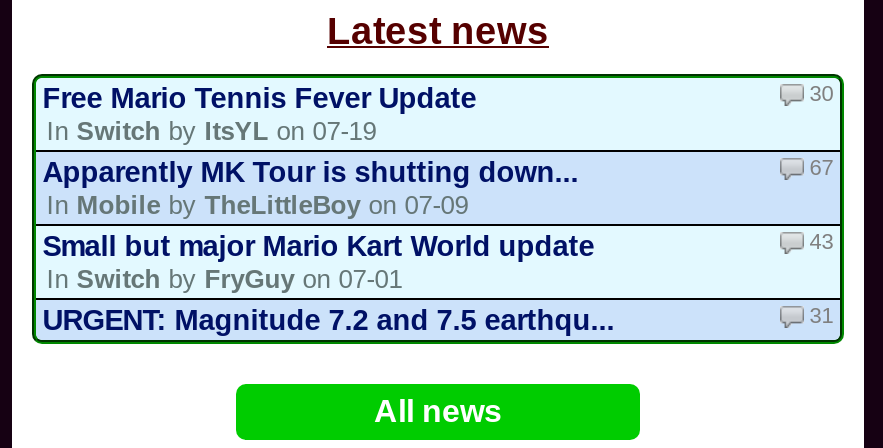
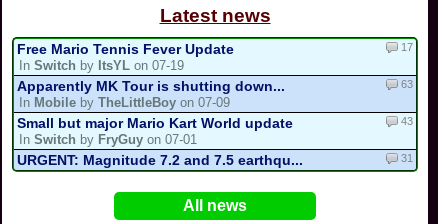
- 30
+ 17

- 67
+ 63
